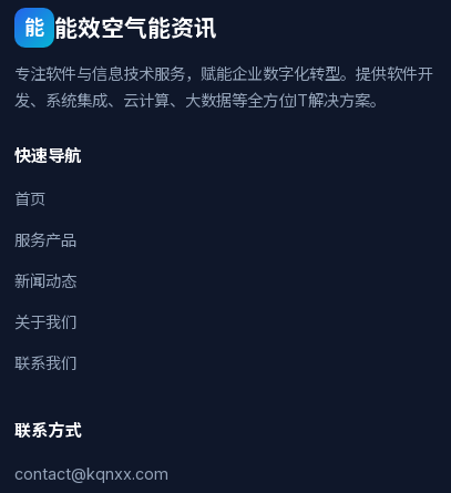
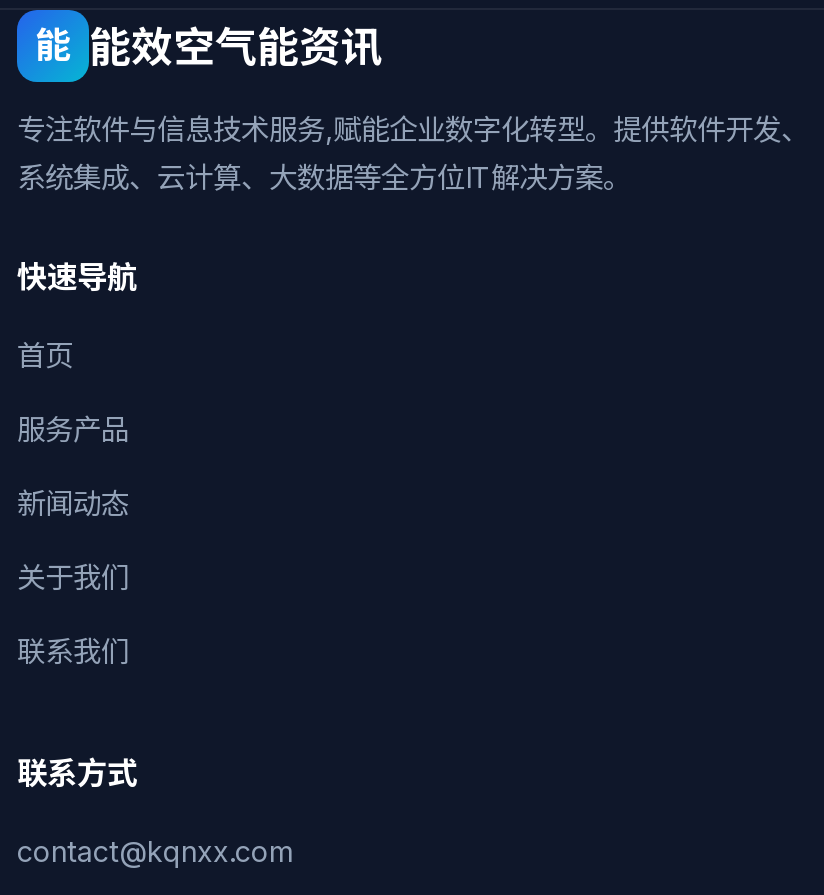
- 专注软件与信息技术服务，赋能企业数字化转型。提供软件开
- 发、系统集成、云计算、大数据等全方位IT解决方案。
+ 专注软件与信息技术服务,赋能企业数字化转型。提供软件开发、
+ 系统集成、云计算、大数据等全方位IT解决方案。
